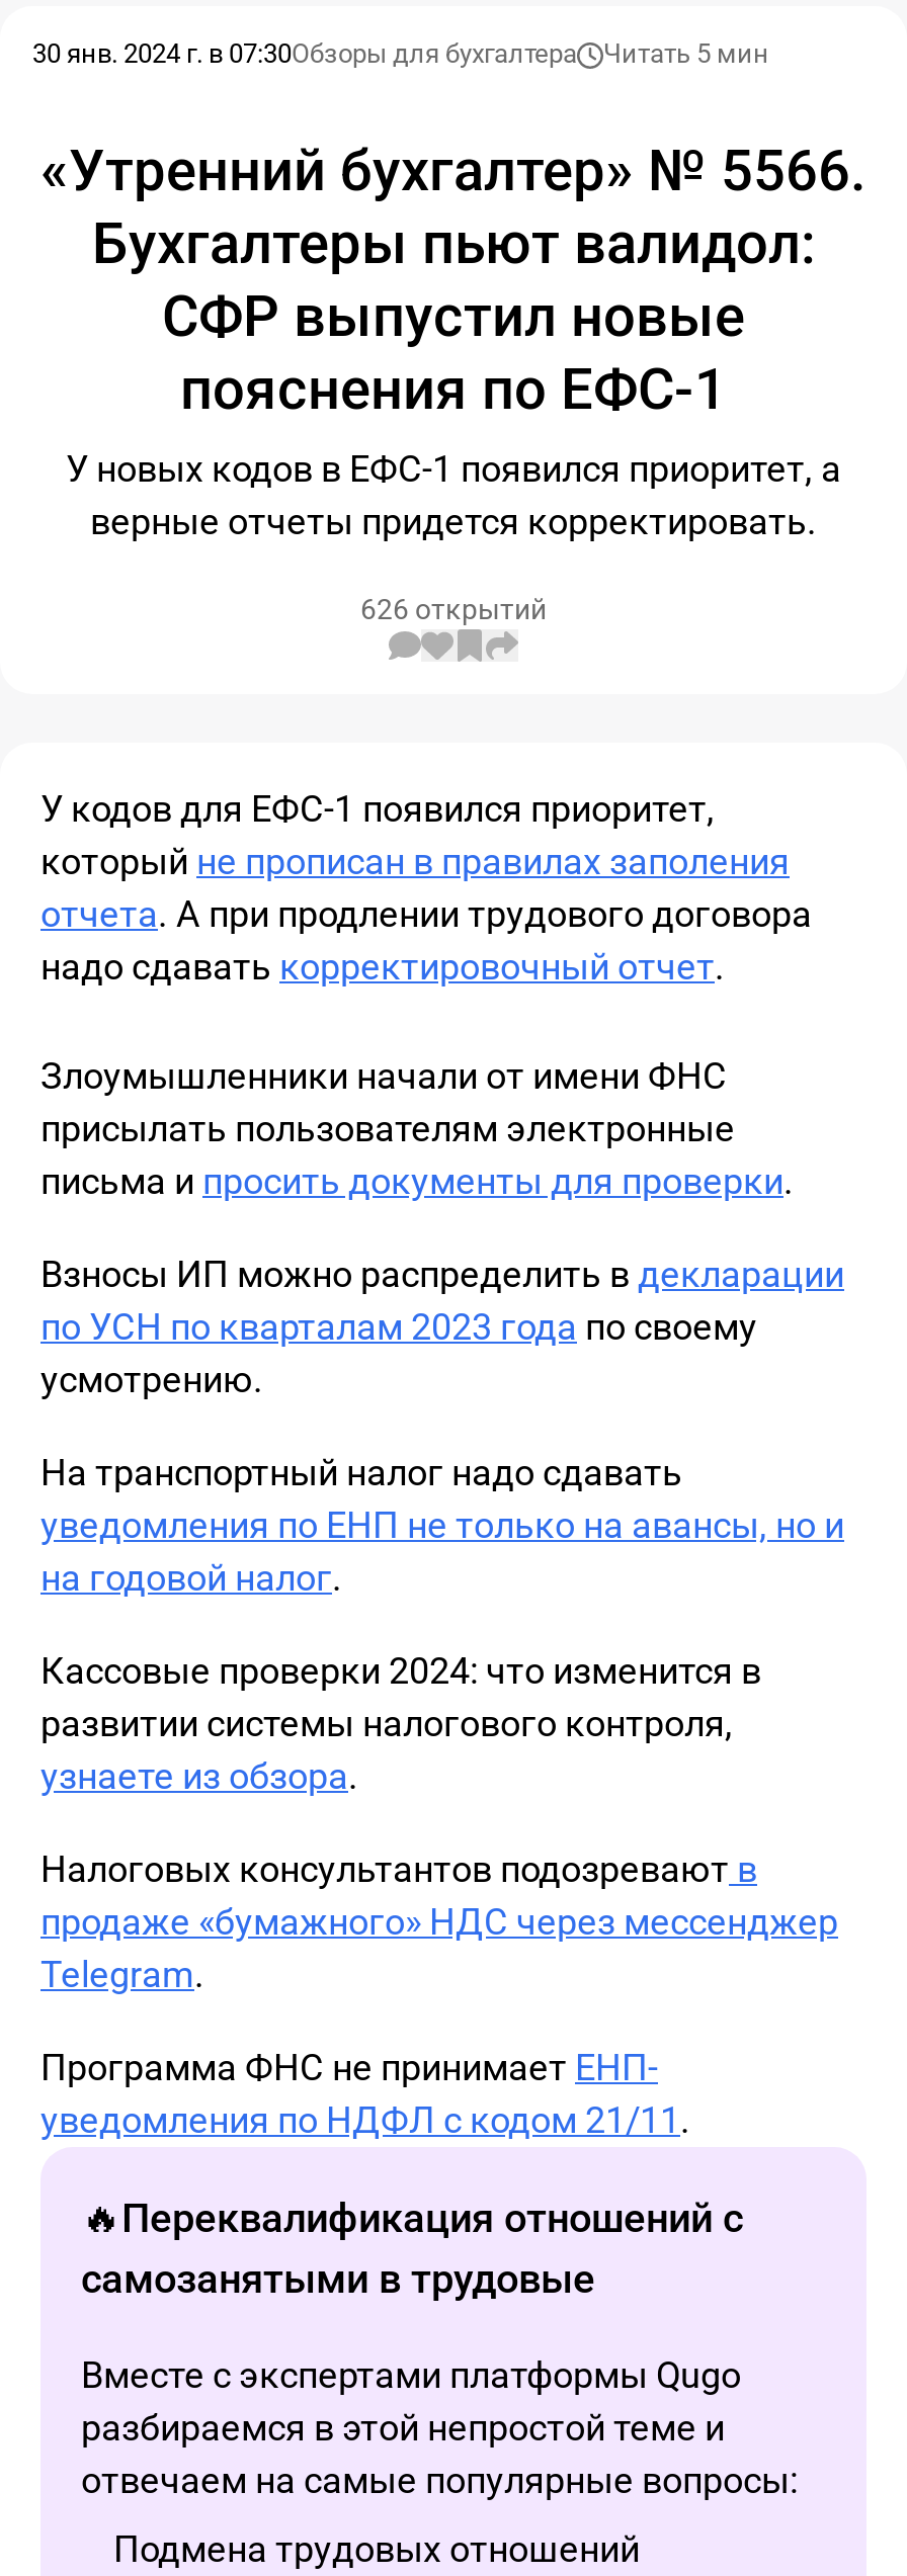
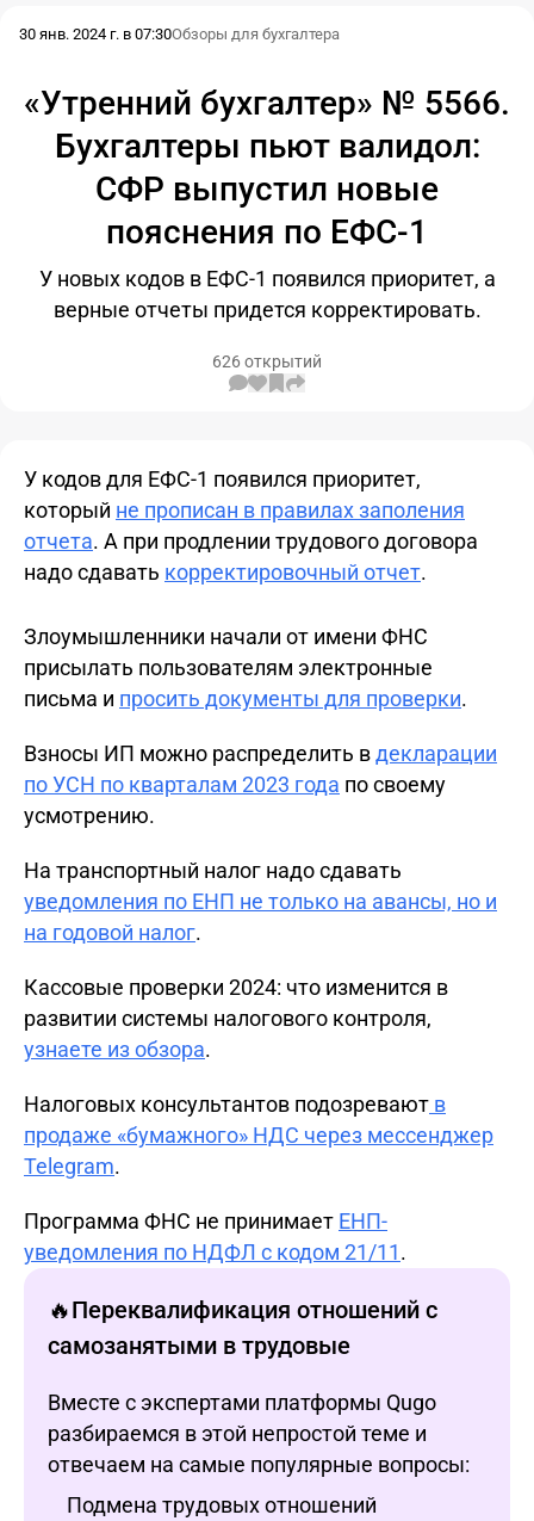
- Читать 5 мин
